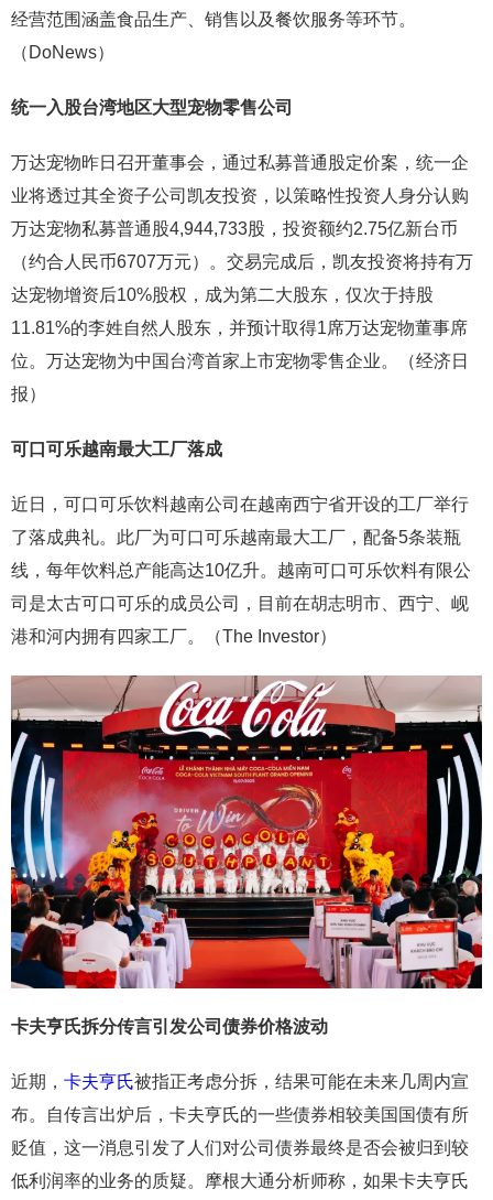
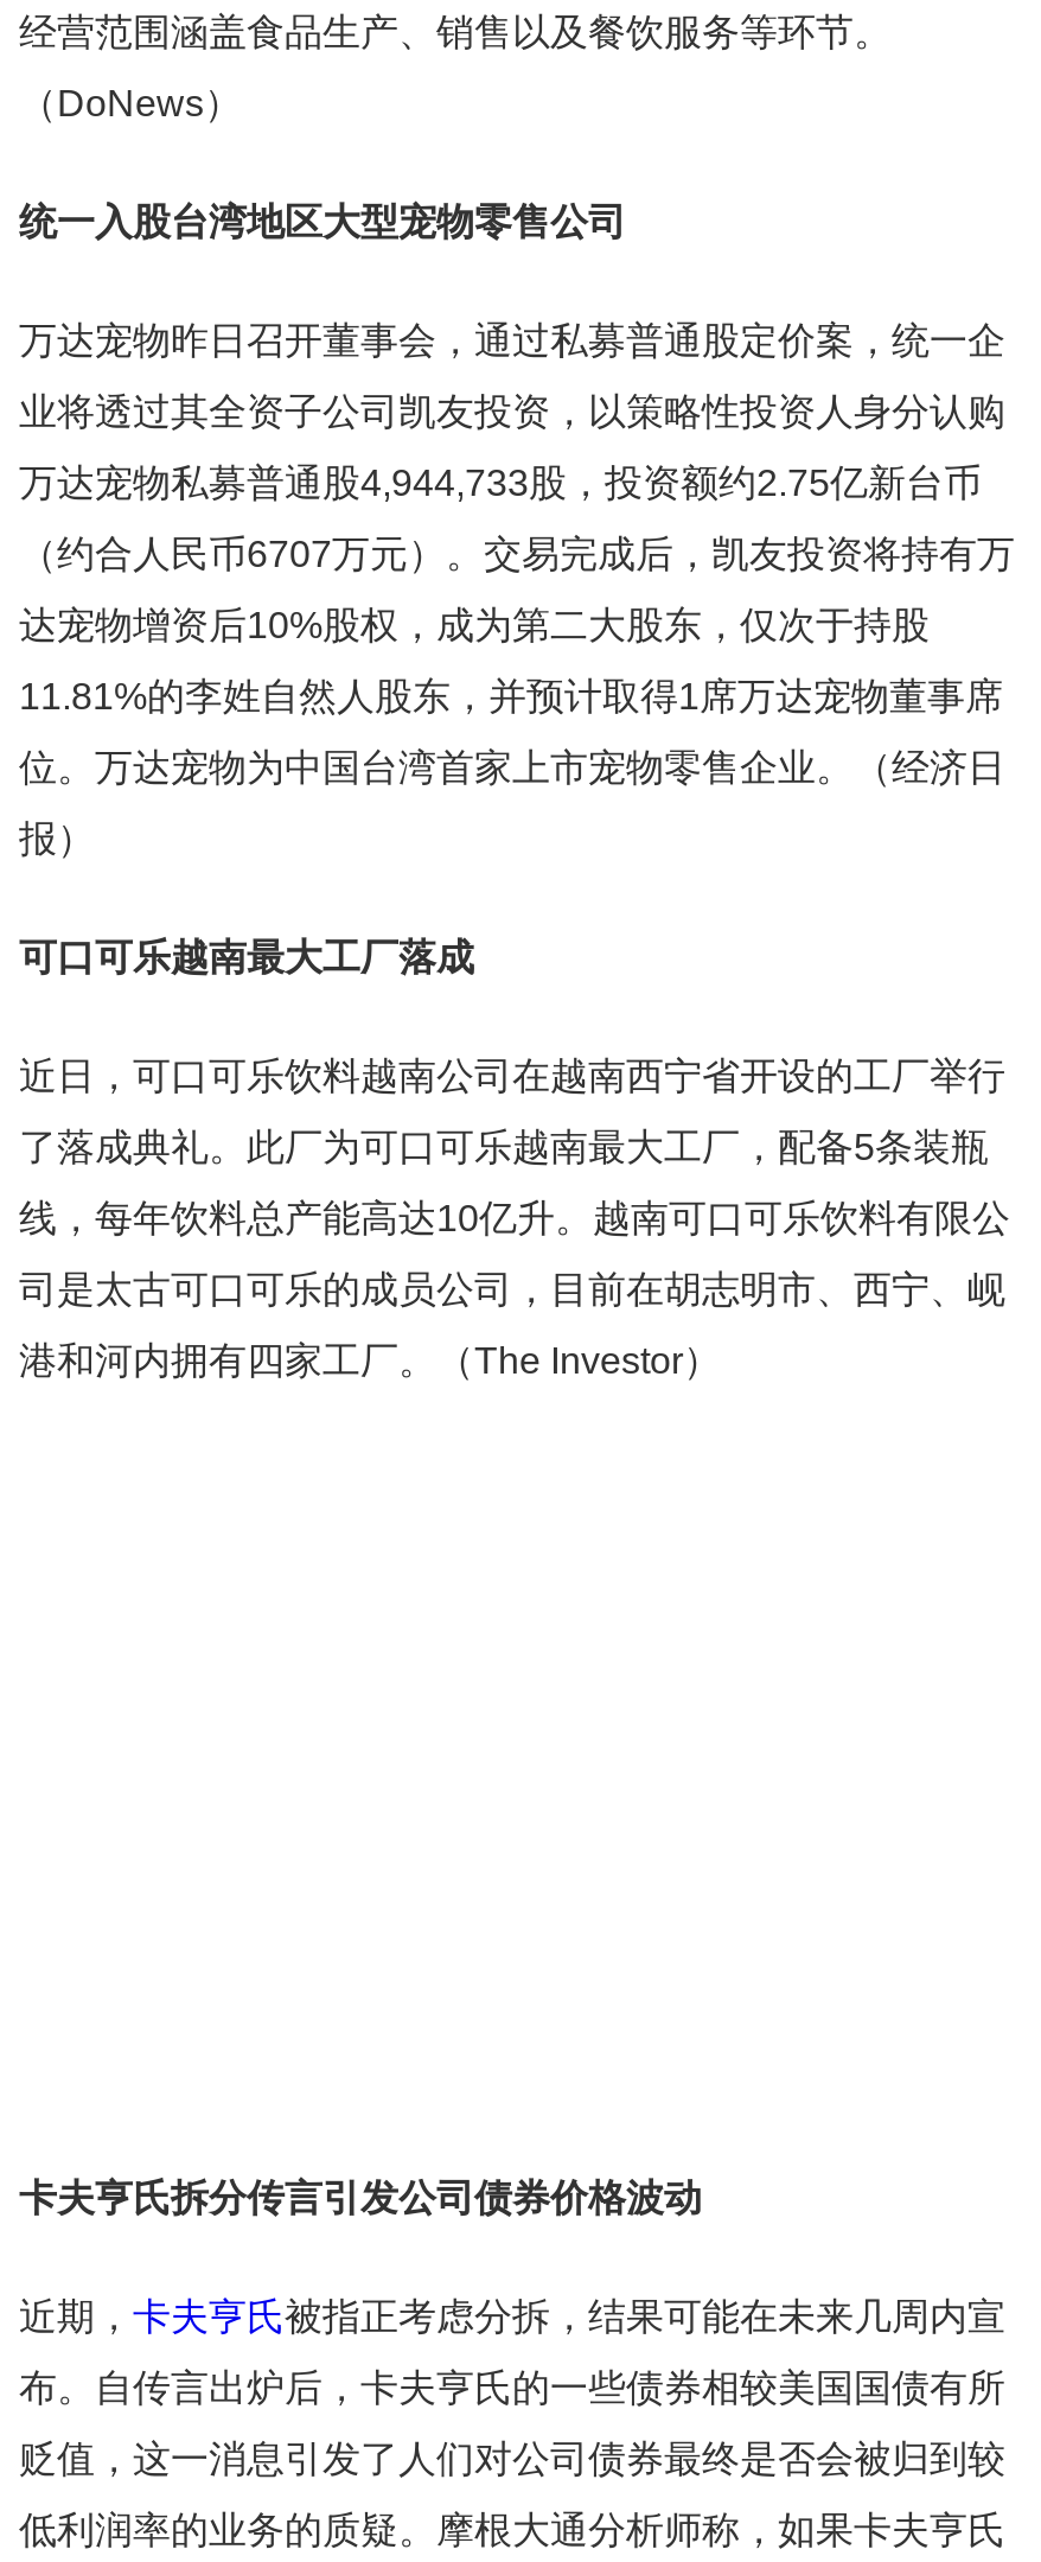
- [image]
